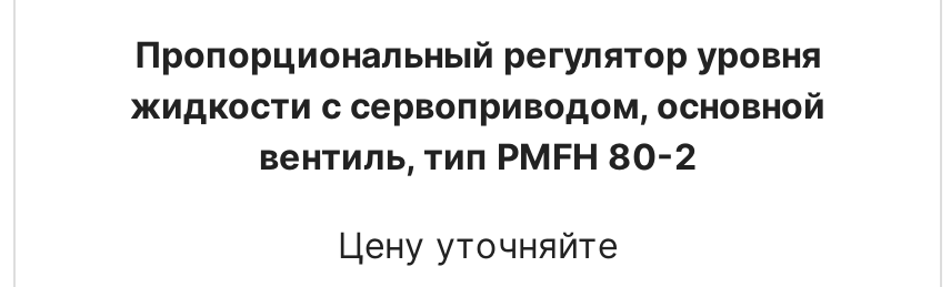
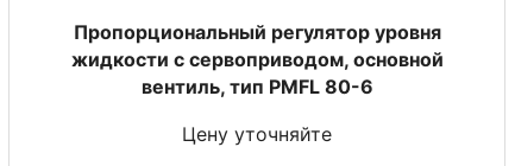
- вентиль, тип PMFH 80-2
+ вентиль, тип PMFL 80-6
